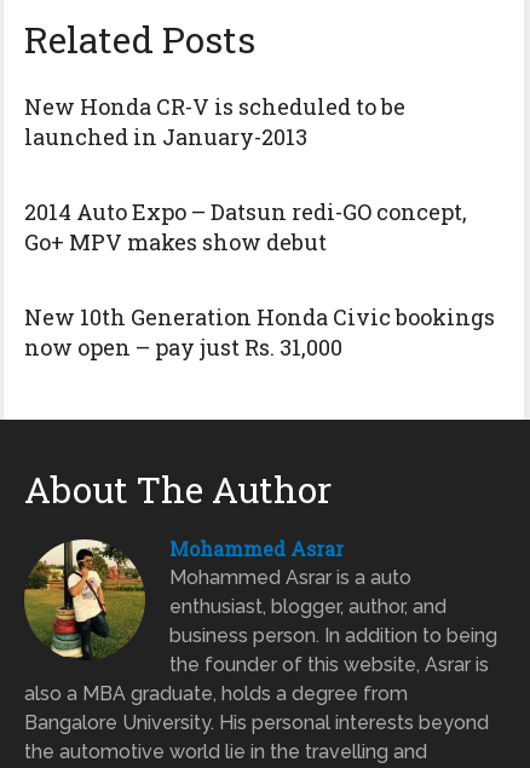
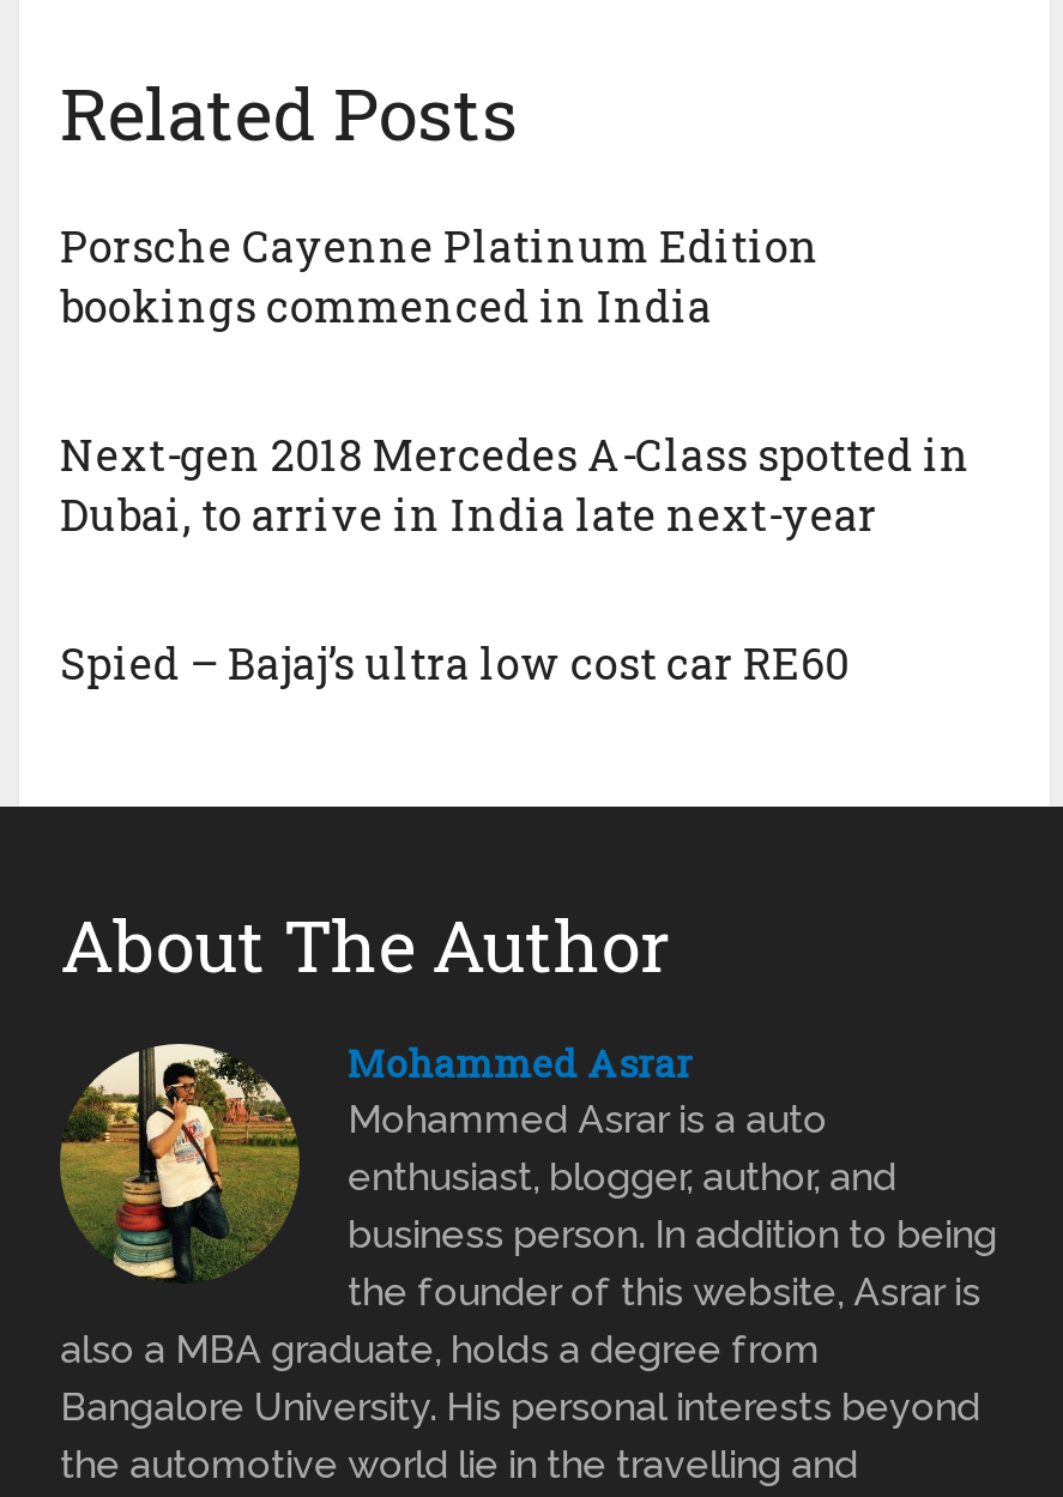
- New Honda CR-V is scheduled to be
- launched in January-2013
+ Porsche Cayenne Platinum Edition
+ bookings commenced in India

- 2014 Auto Expo – Datsun redi-GO concept,
- Go+ MPV makes show debut
+ Next-gen 2018 Mercedes A-Class spotted in
+ Dubai, to arrive in India late next-year

- New 10th Generation Honda Civic bookings
- now open – pay just Rs. 31,000
+ Spied – Bajaj’s ultra low cost car RE60
